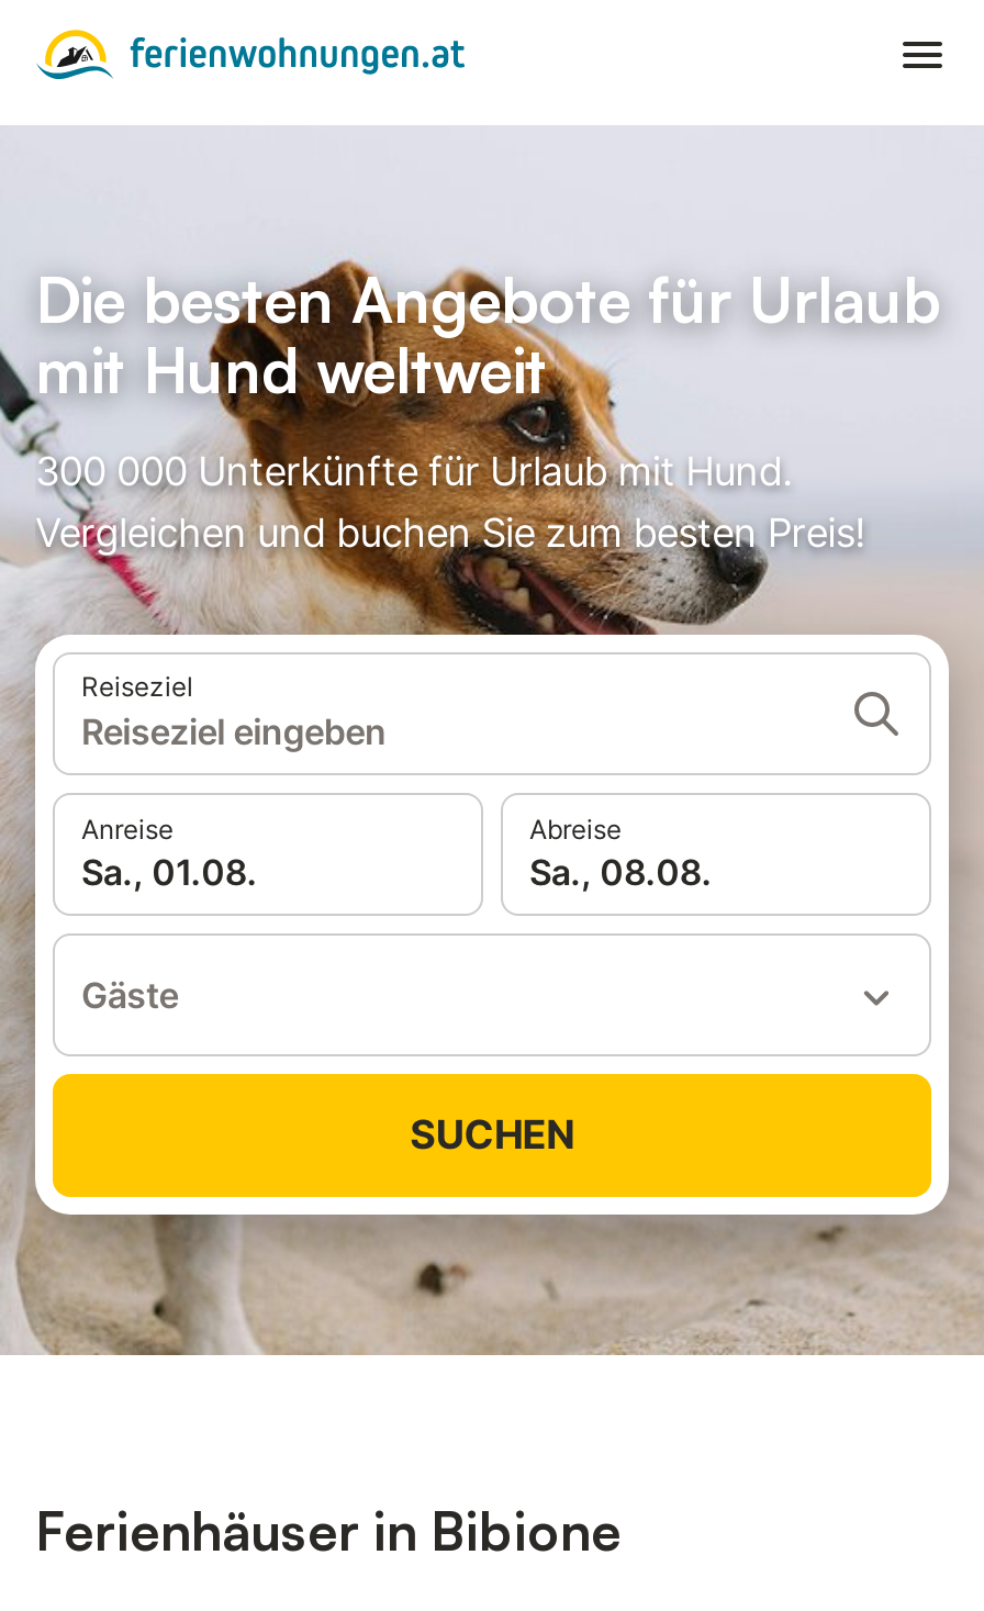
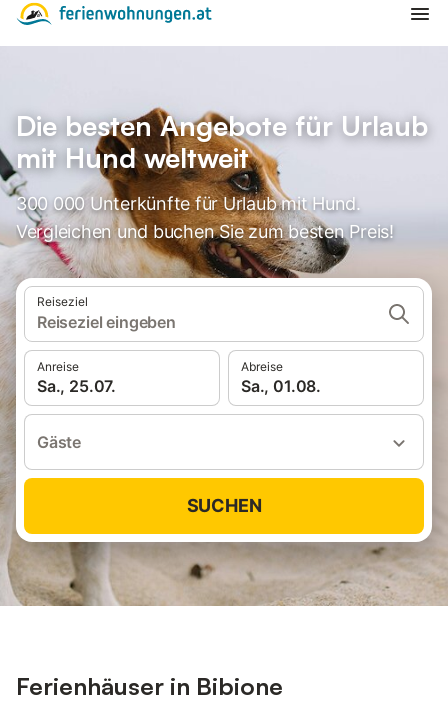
- Sa., 01.08.
+ Sa., 25.07.

- Sa., 08.08.
+ Sa., 01.08.
